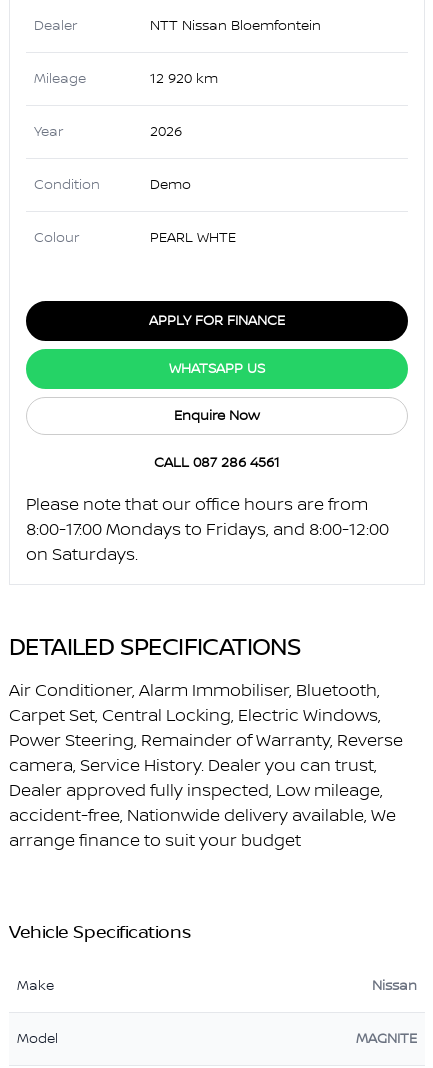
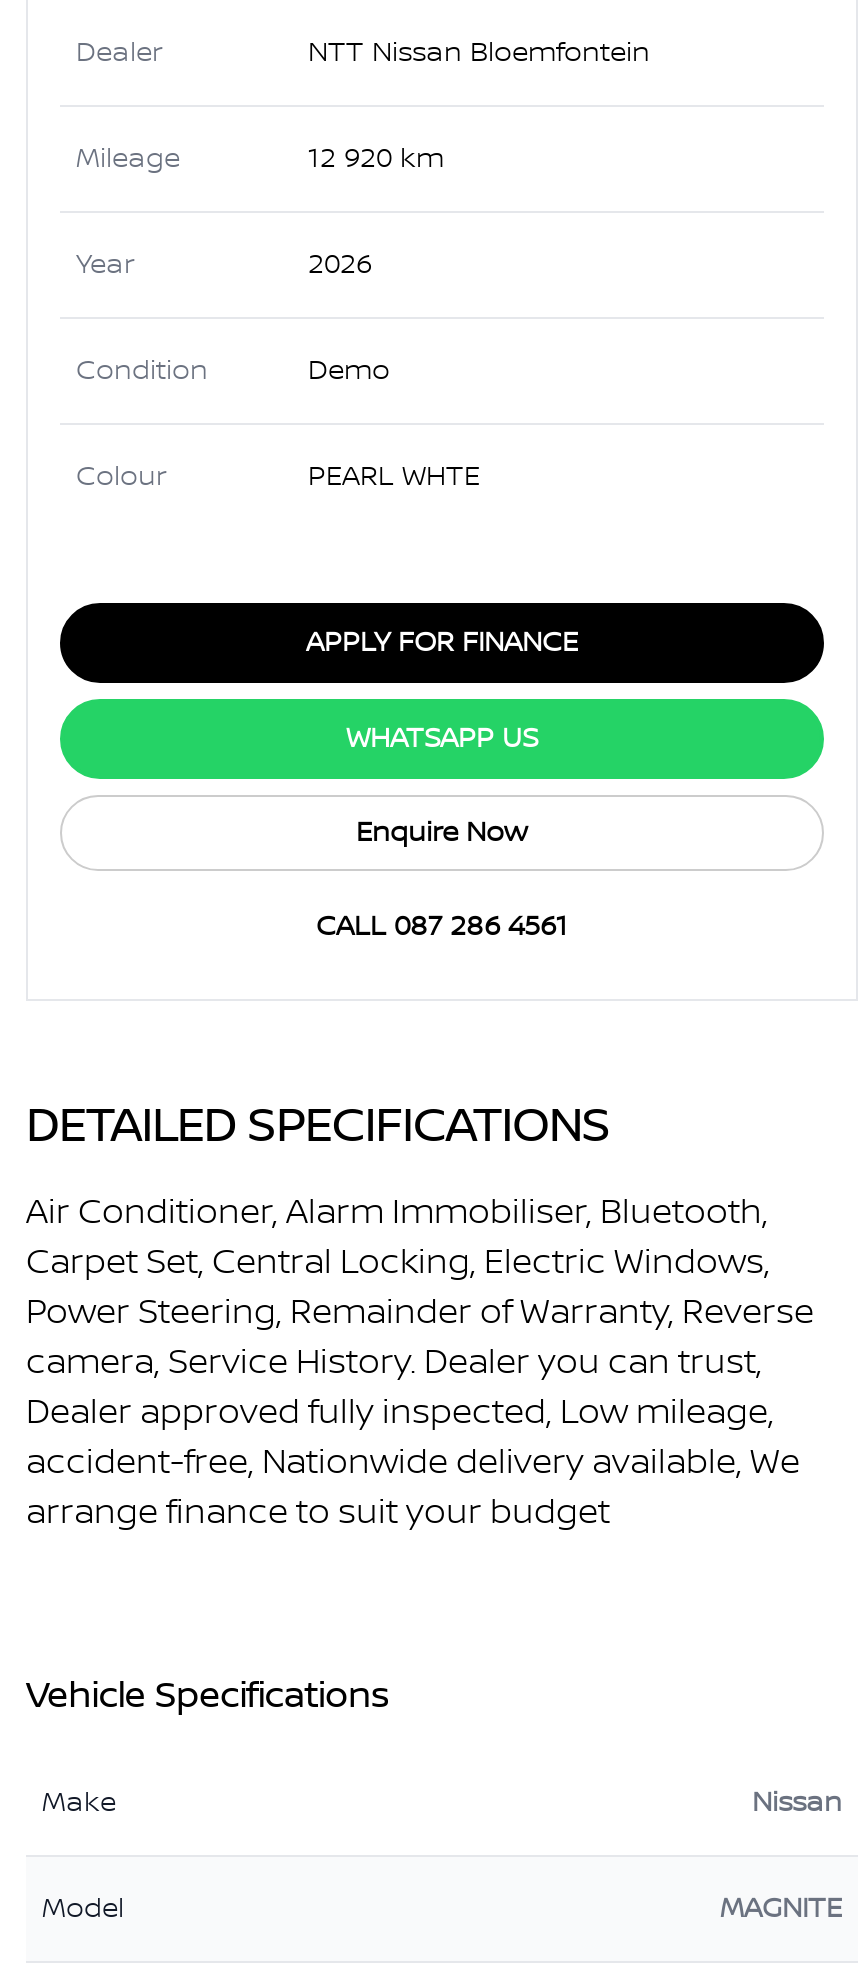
- Please note that our office hours are from
- 8:00-17:00 Mondays to Fridays, and 8:00-12:00
- on Saturdays.
